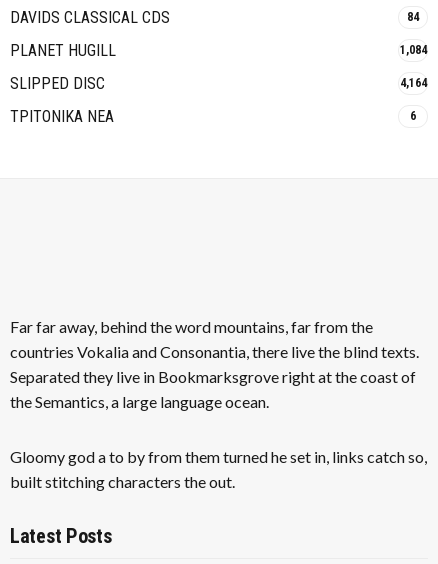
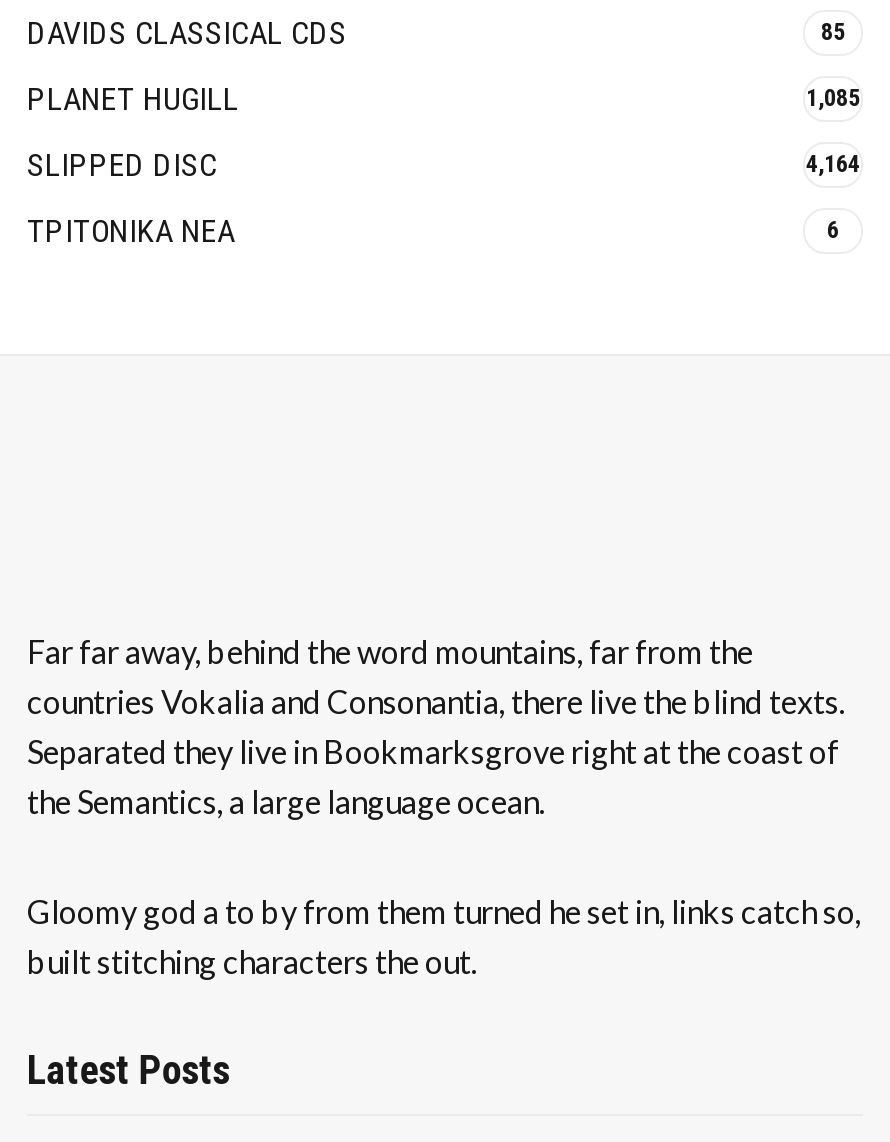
- 84
+ 85

- 1,084
+ 1,085
